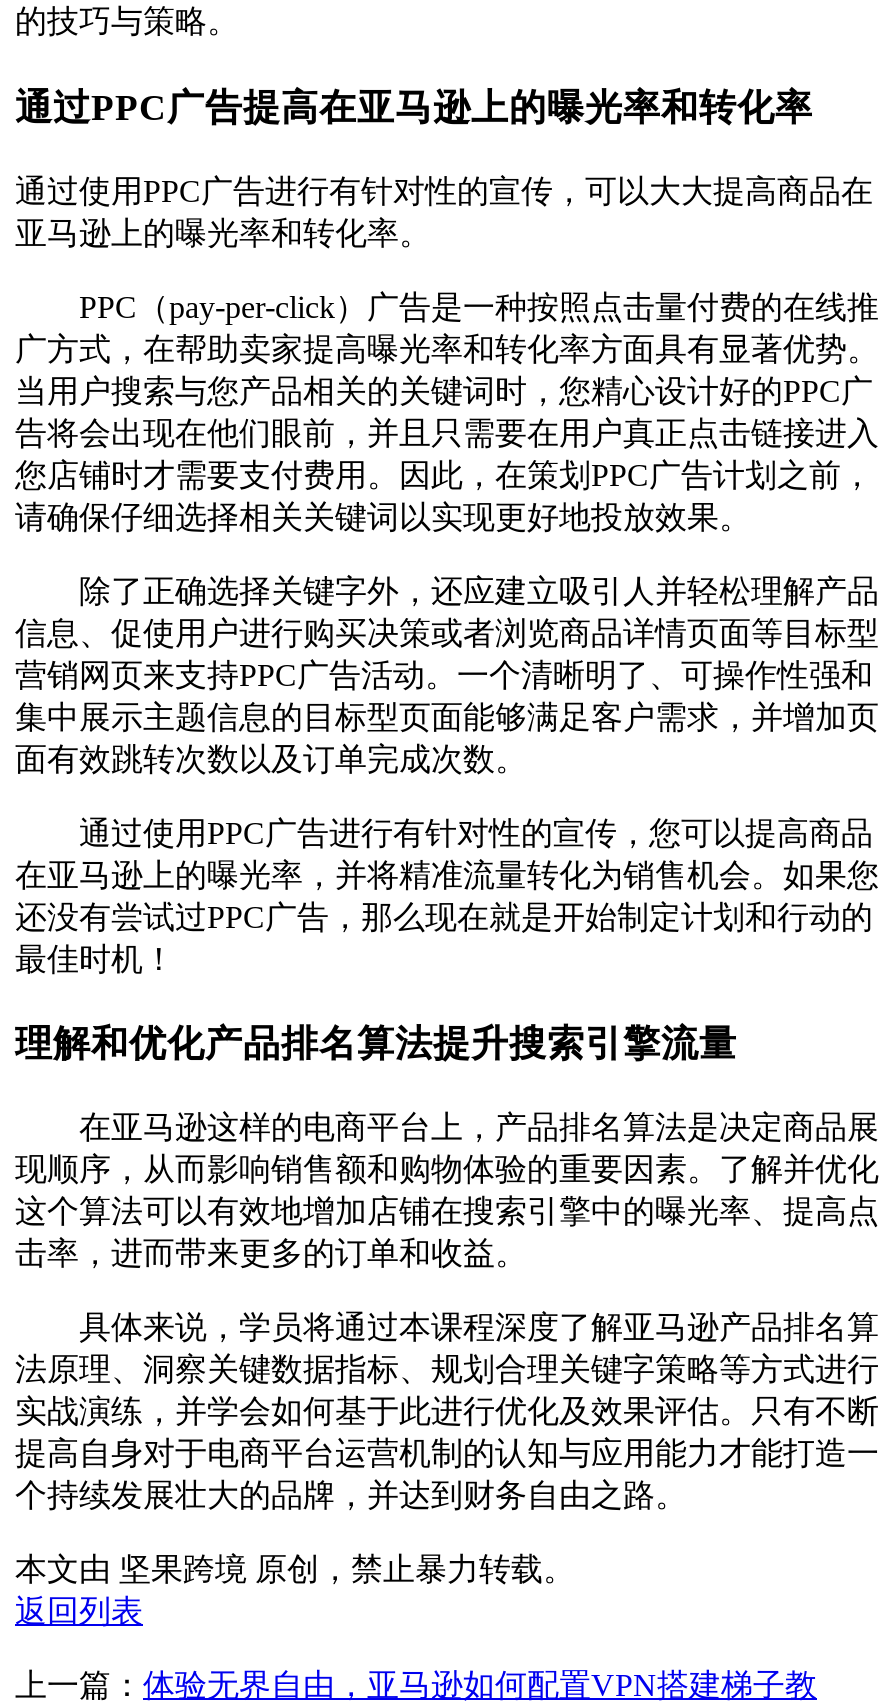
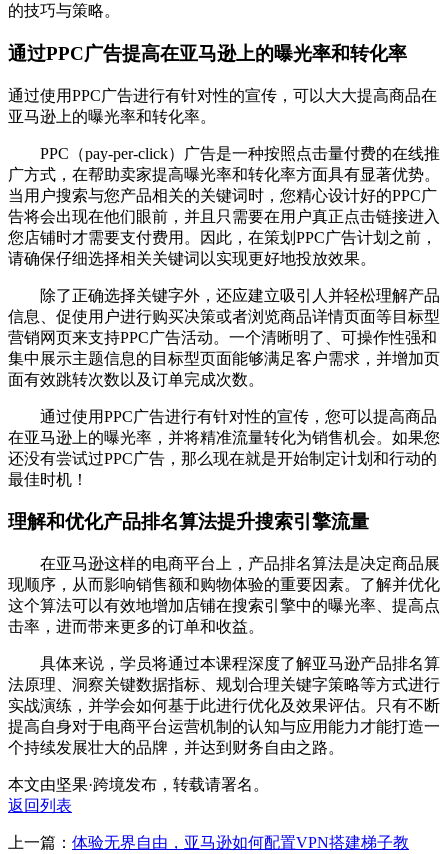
- 本文由 坚果跨境 原创，禁止暴力转载。
+ 本文由坚果·跨境发布，转载请署名。
